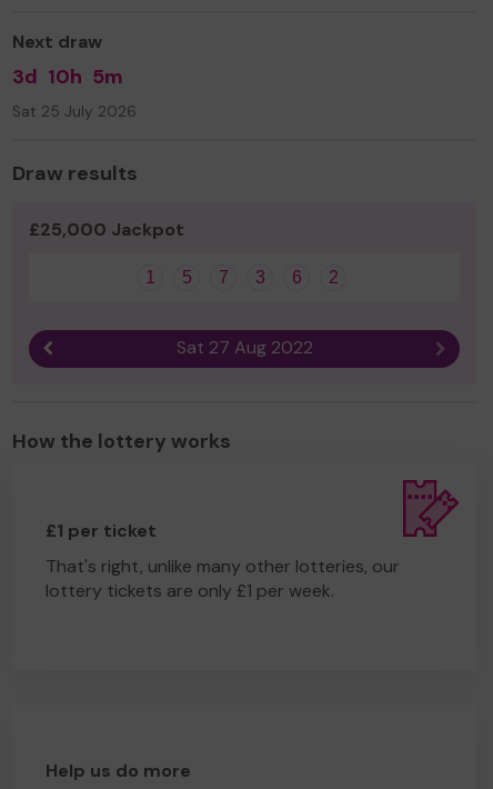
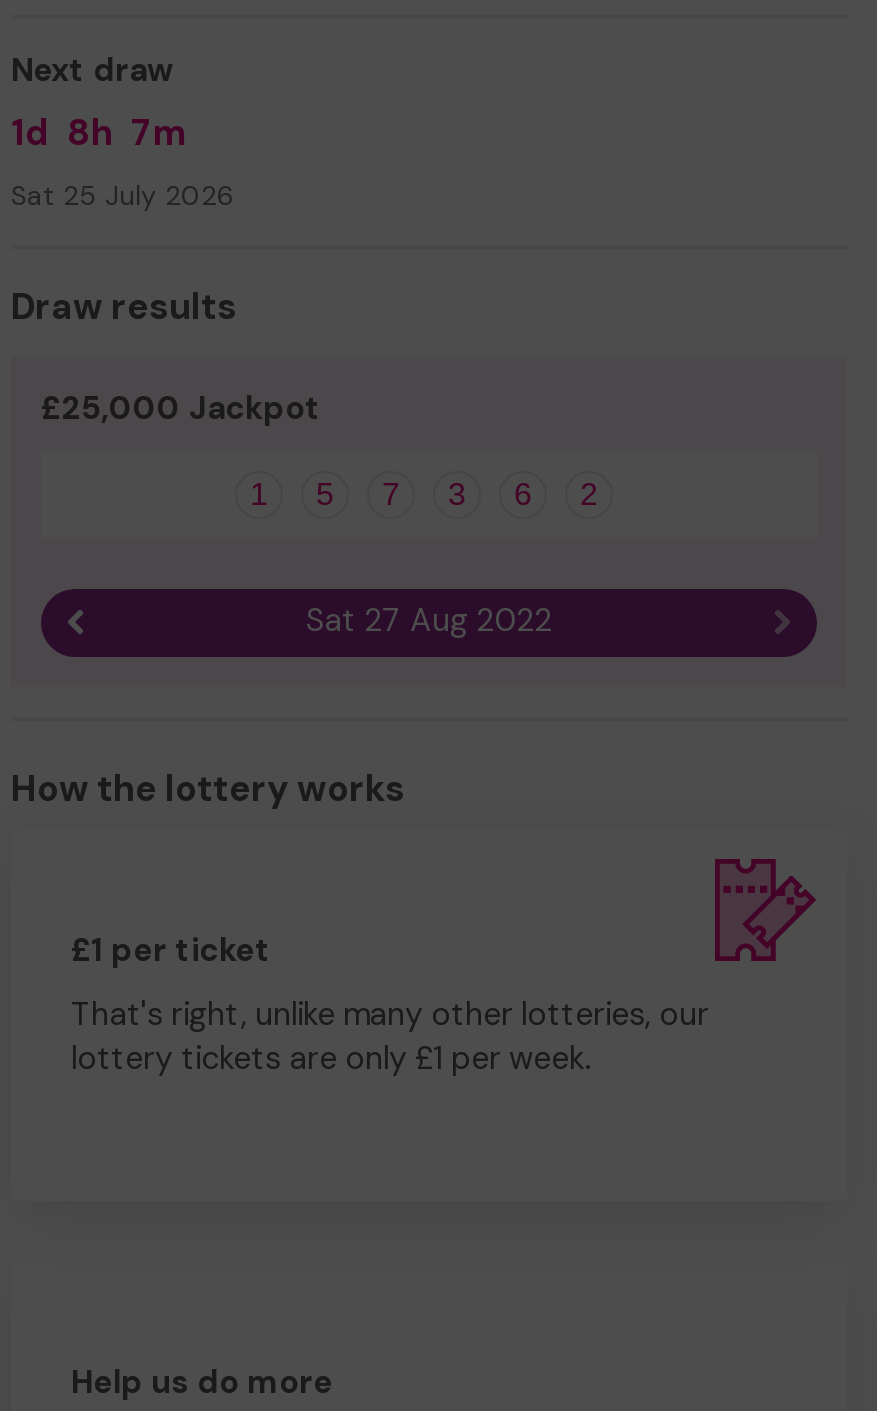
- 3d 10h 5m
+ 1d 8h 7m
